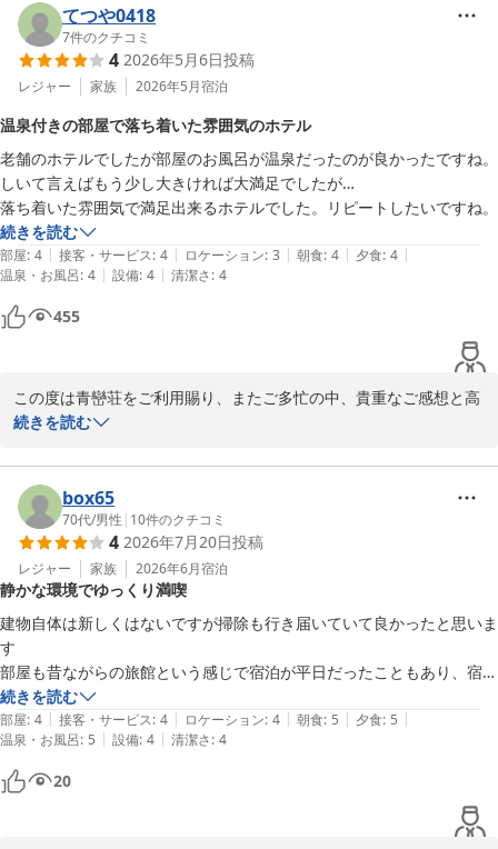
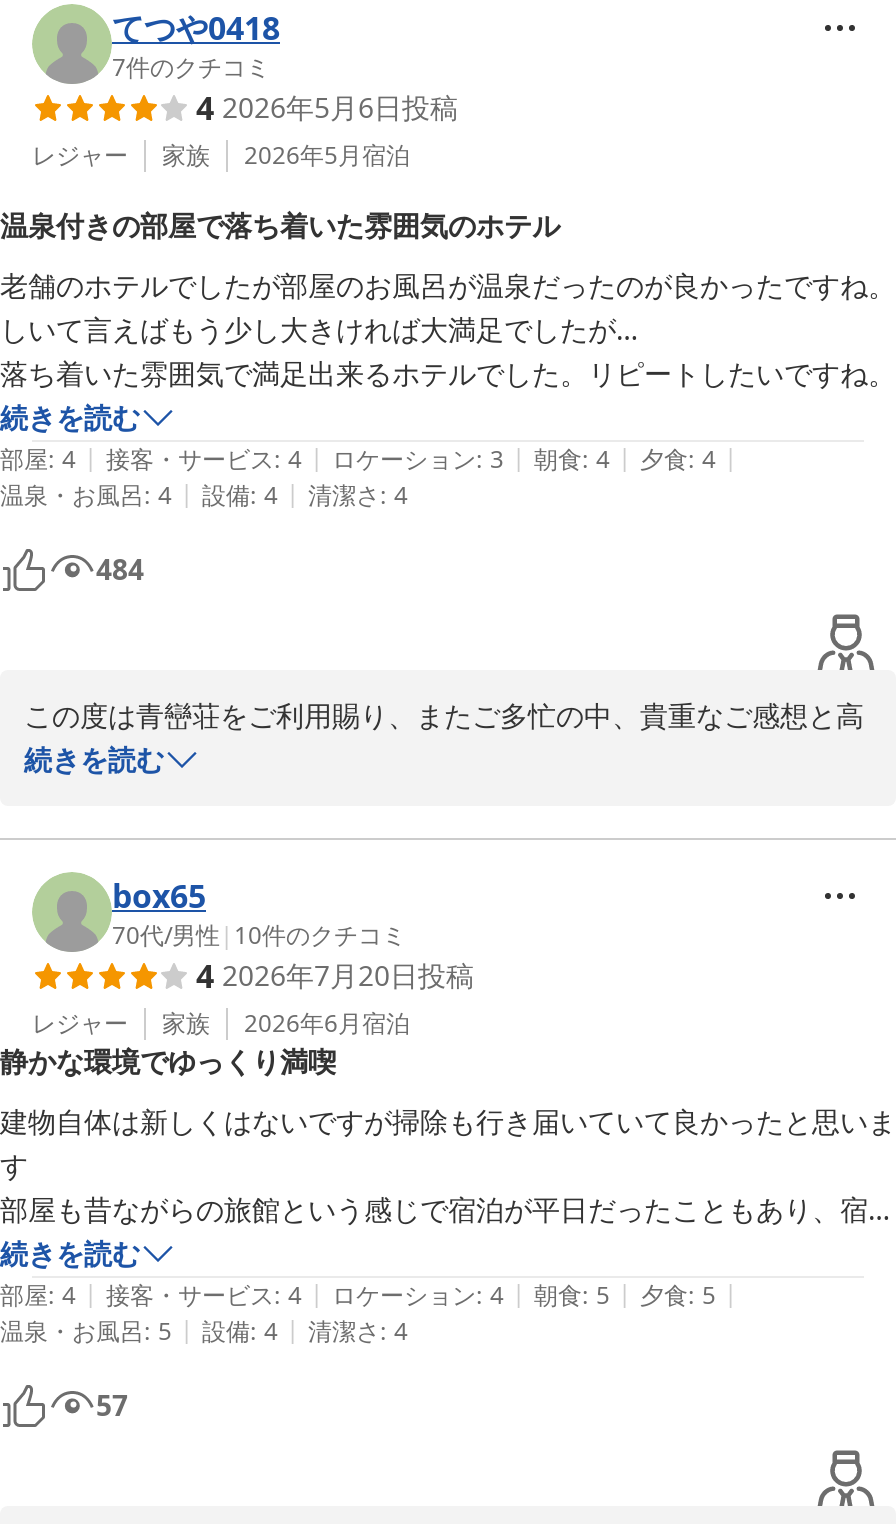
- 455
+ 484

- 20
+ 57
